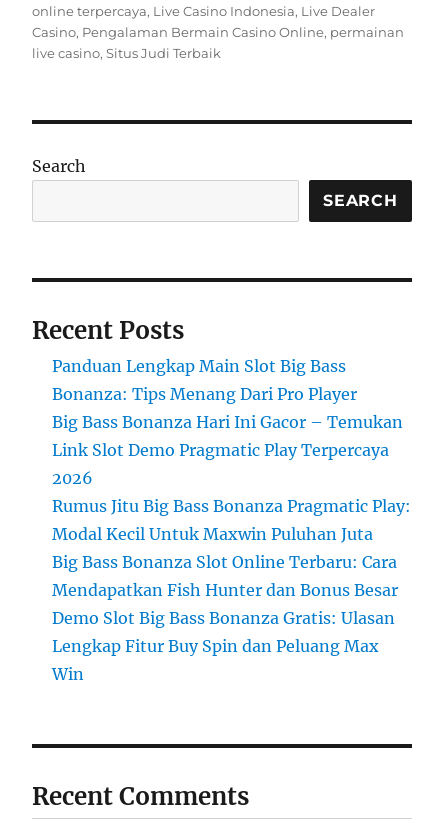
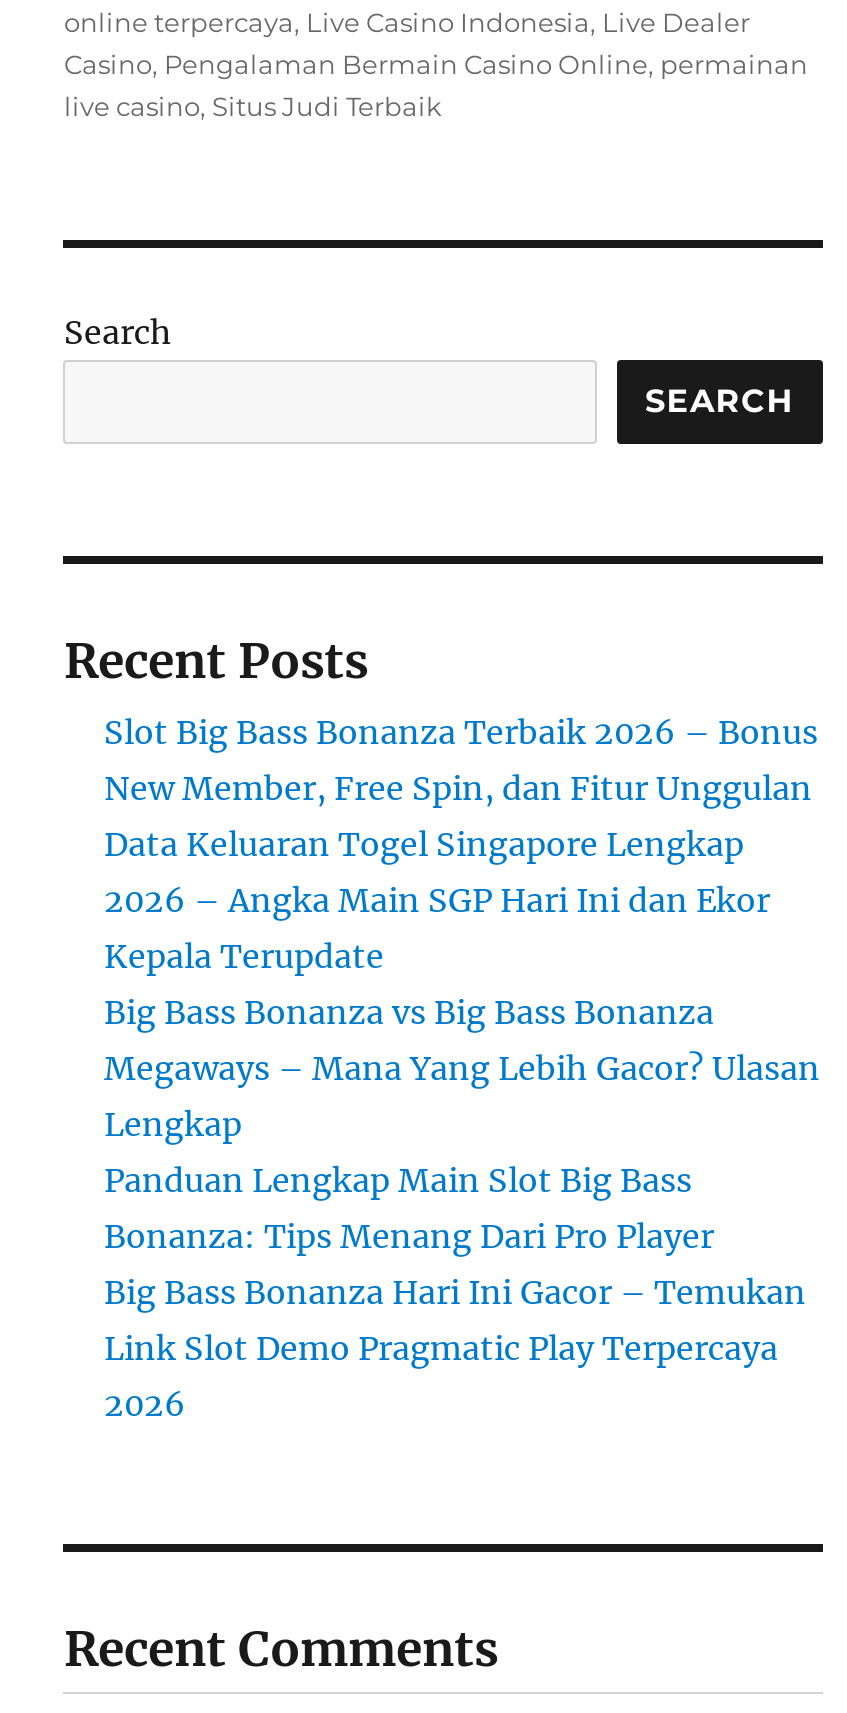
+ Slot Big Bass Bonanza Terbaik 2026 – Bonus
+ New Member, Free Spin, dan Fitur Unggulan
+ Data Keluaran Togel Singapore Lengkap
+ 2026 – Angka Main SGP Hari Ini dan Ekor
+ Kepala Terupdate
+ Big Bass Bonanza vs Big Bass Bonanza
+ Megaways – Mana Yang Lebih Gacor? Ulasan
+ Lengkap

moved down: Panduan Lengkap Main Slot Big Bass | Bonanza: Tips Menang Dari Pro Player | Big Bass Bonanza Hari Ini Gacor – Temukan | Link Slot Demo Pragmatic Play Terpercaya | 2026

- Rumus Jitu Big Bass Bonanza Pragmatic Play:
- Modal Kecil Untuk Maxwin Puluhan Juta
- Big Bass Bonanza Slot Online Terbaru: Cara
- Mendapatkan Fish Hunter dan Bonus Besar
- Demo Slot Big Bass Bonanza Gratis: Ulasan
- Lengkap Fitur Buy Spin dan Peluang Max
- Win
